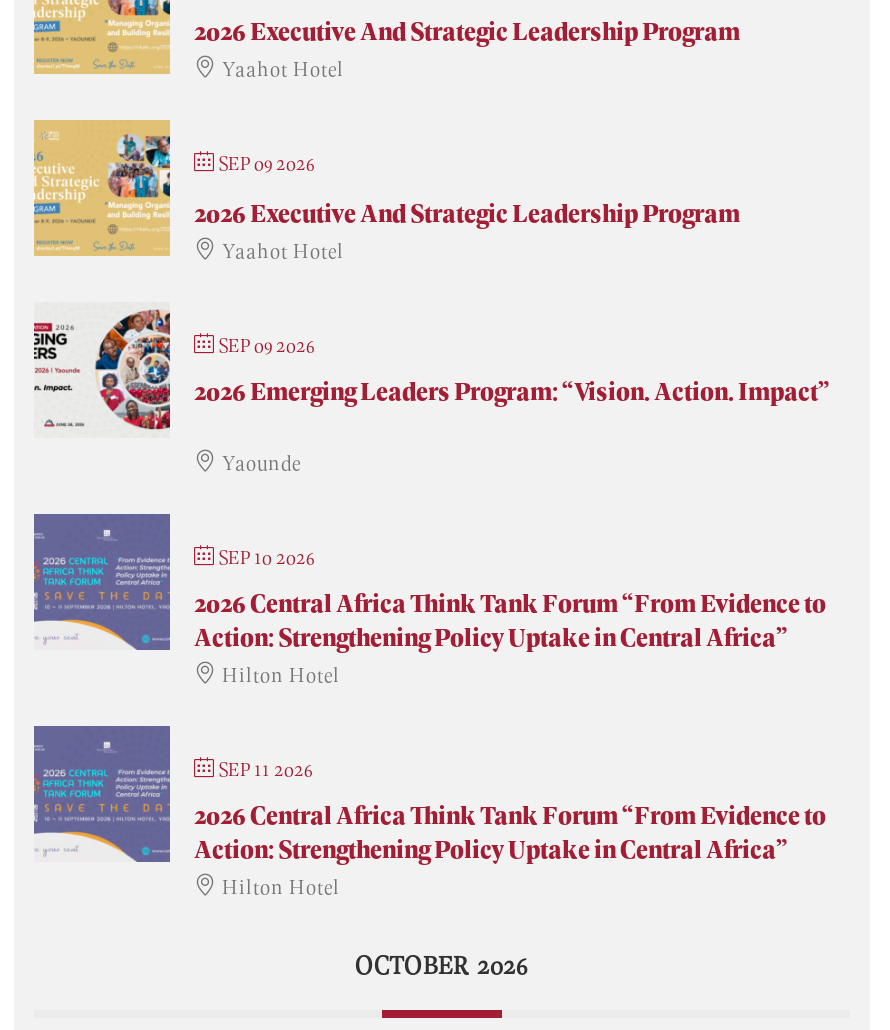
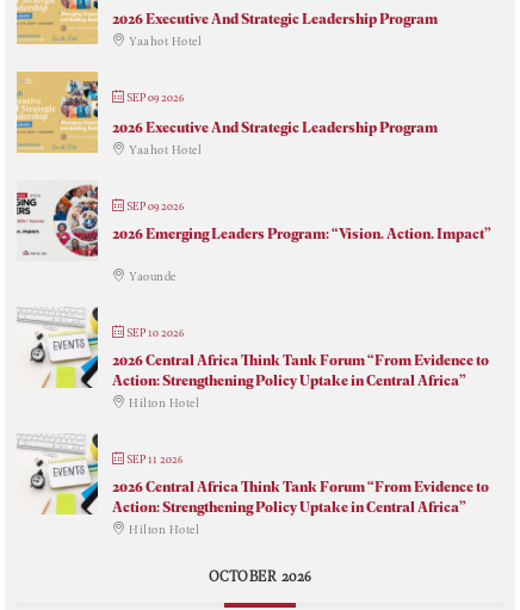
- [image]
+ [image]

- [image]
+ [image]
